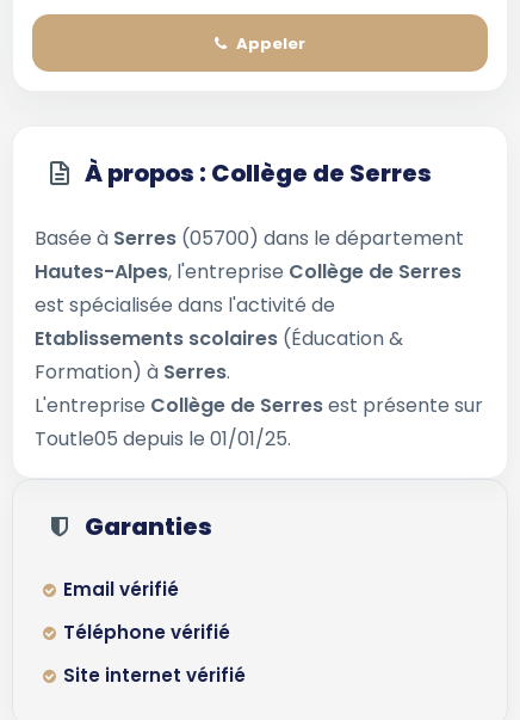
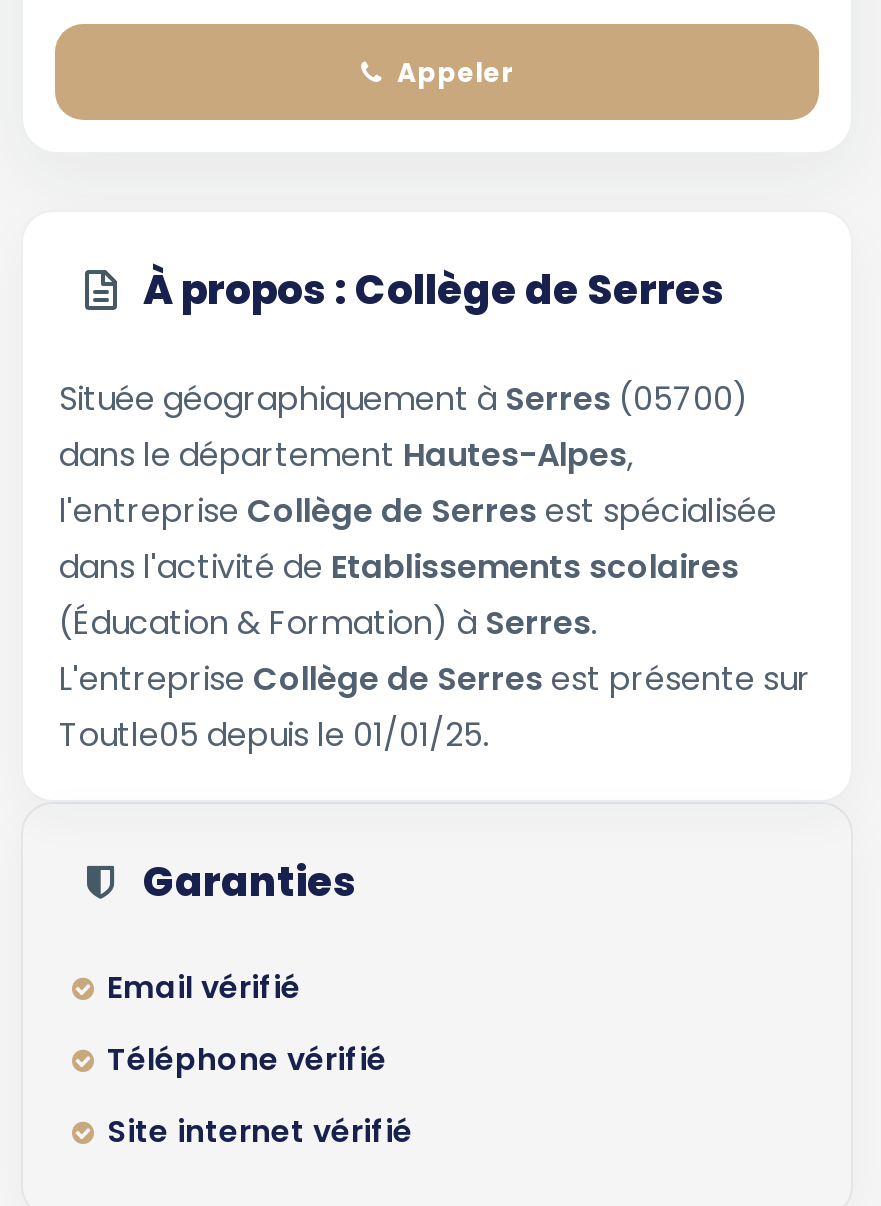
- Basée à Serres (05700) dans le département
- Hautes-Alpes, l'entreprise Collège de Serres
- est spécialisée dans l'activité de
- Etablissements scolaires (Éducation &
- Formation) à Serres.
+ Située géographiquement à Serres (05700)
+ dans le département Hautes-Alpes,
+ l'entreprise Collège de Serres est spécialisée
+ dans l'activité de Etablissements scolaires
+ (Éducation & Formation) à Serres.
